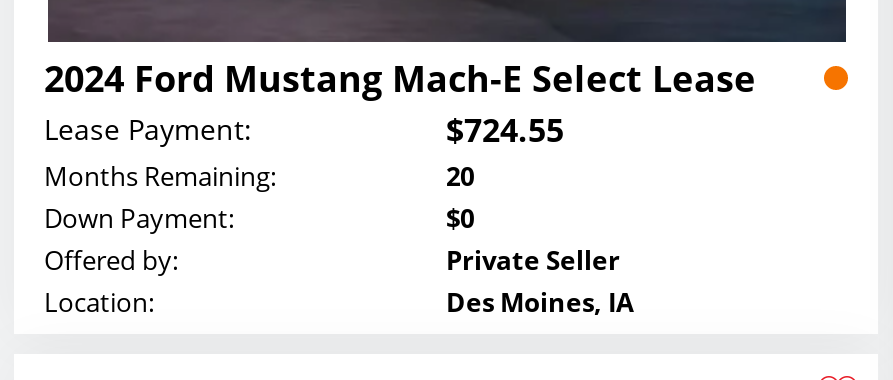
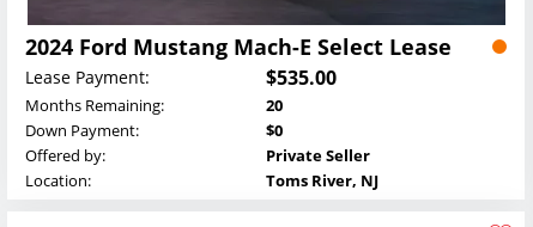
- $724.55
+ $535.00

- Des Moines, IA
+ Toms River, NJ
